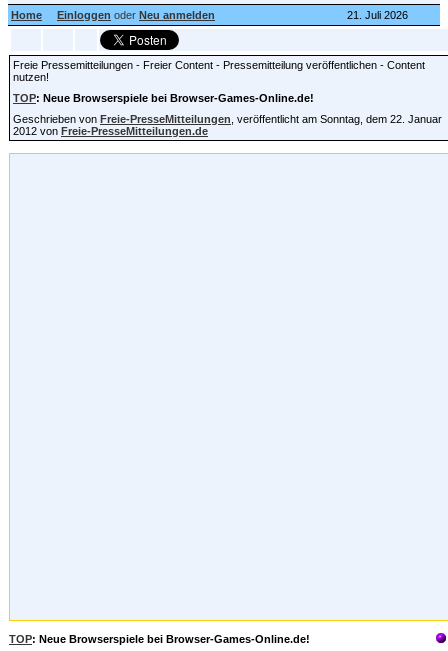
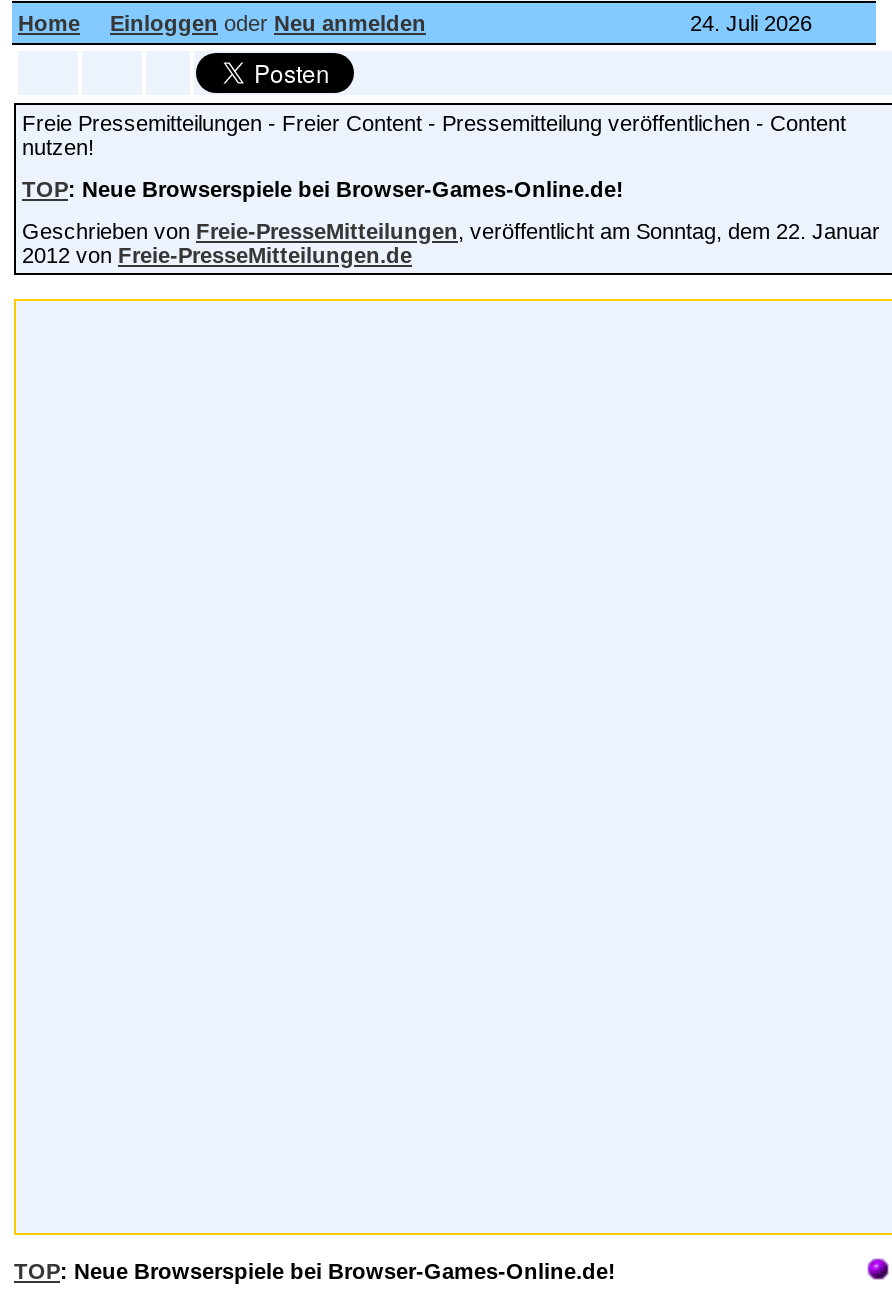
- 21. Juli 2026
+ 24. Juli 2026
